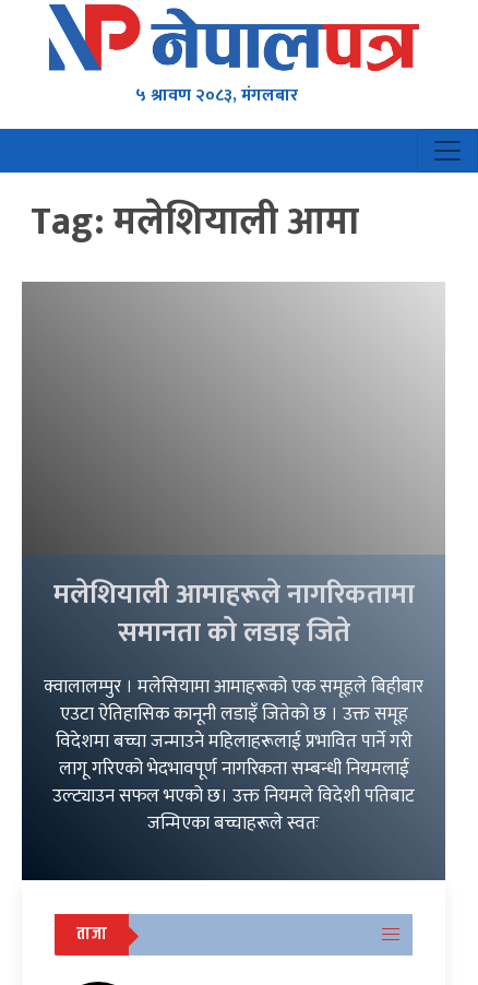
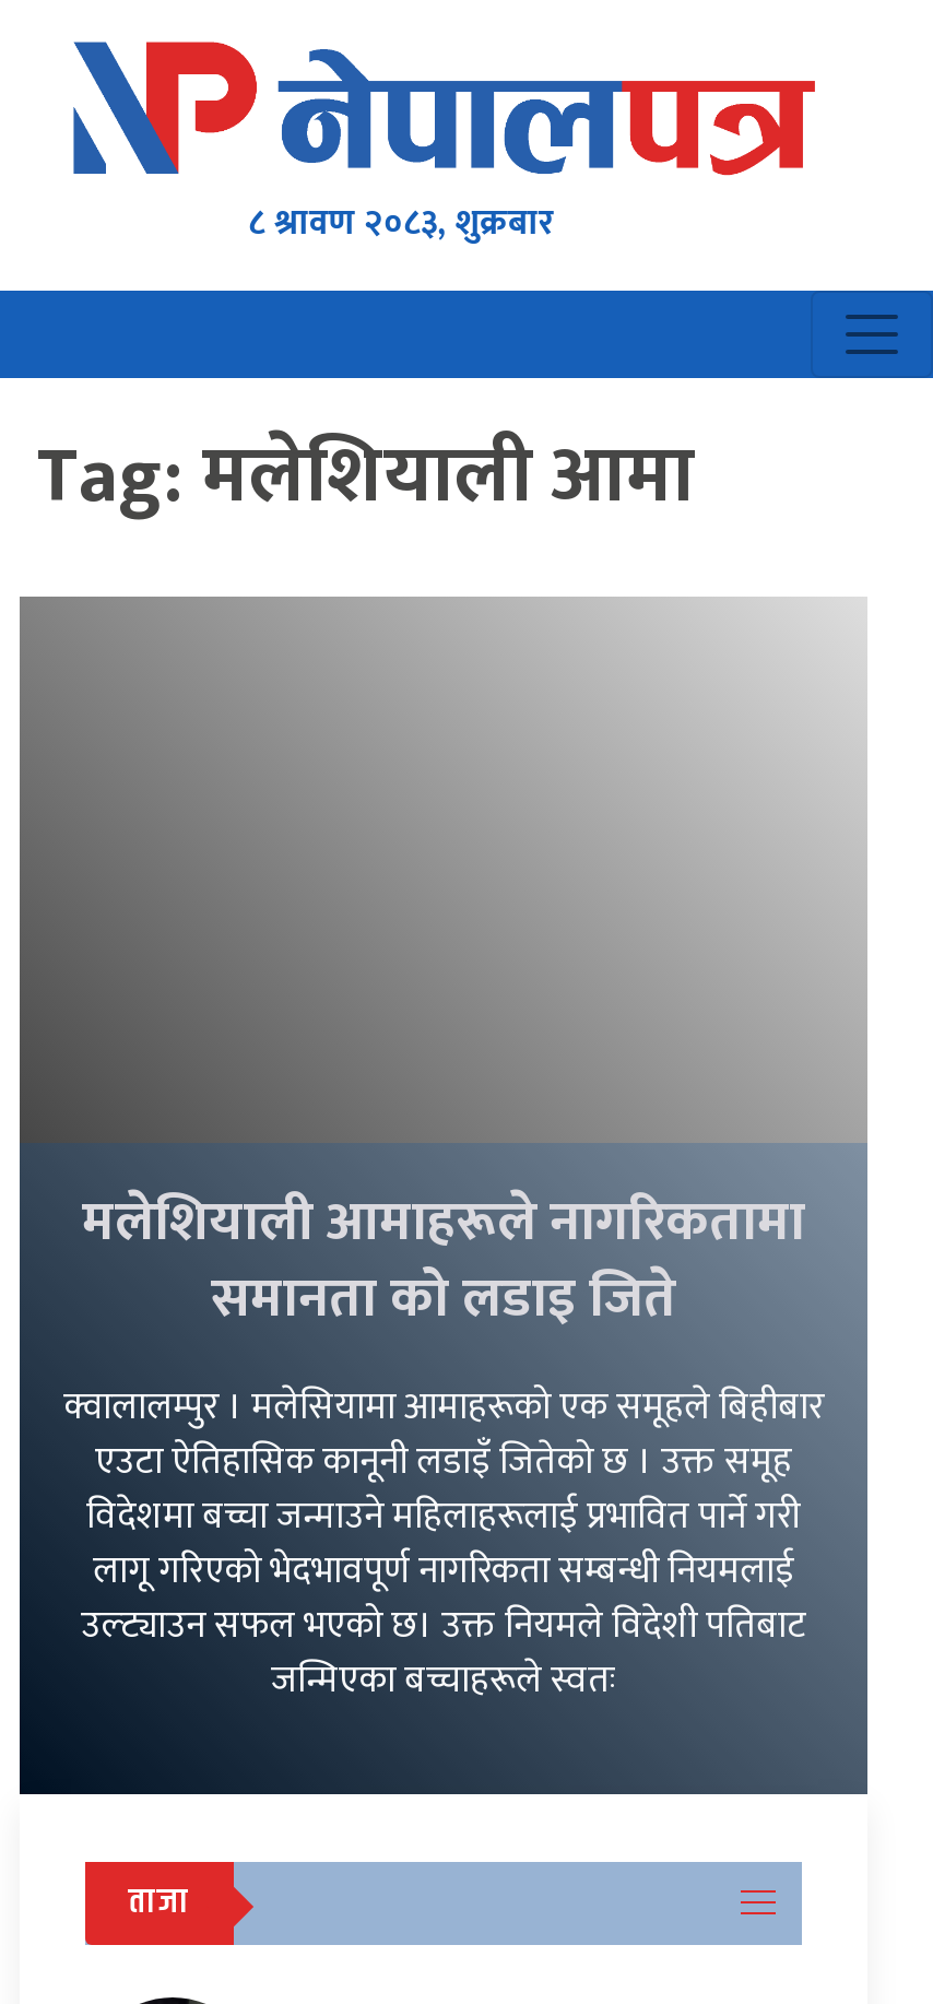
- ५ श्रावण २०८३, मंगलबार
+ ८ श्रावण २०८३, शुक्रबार
